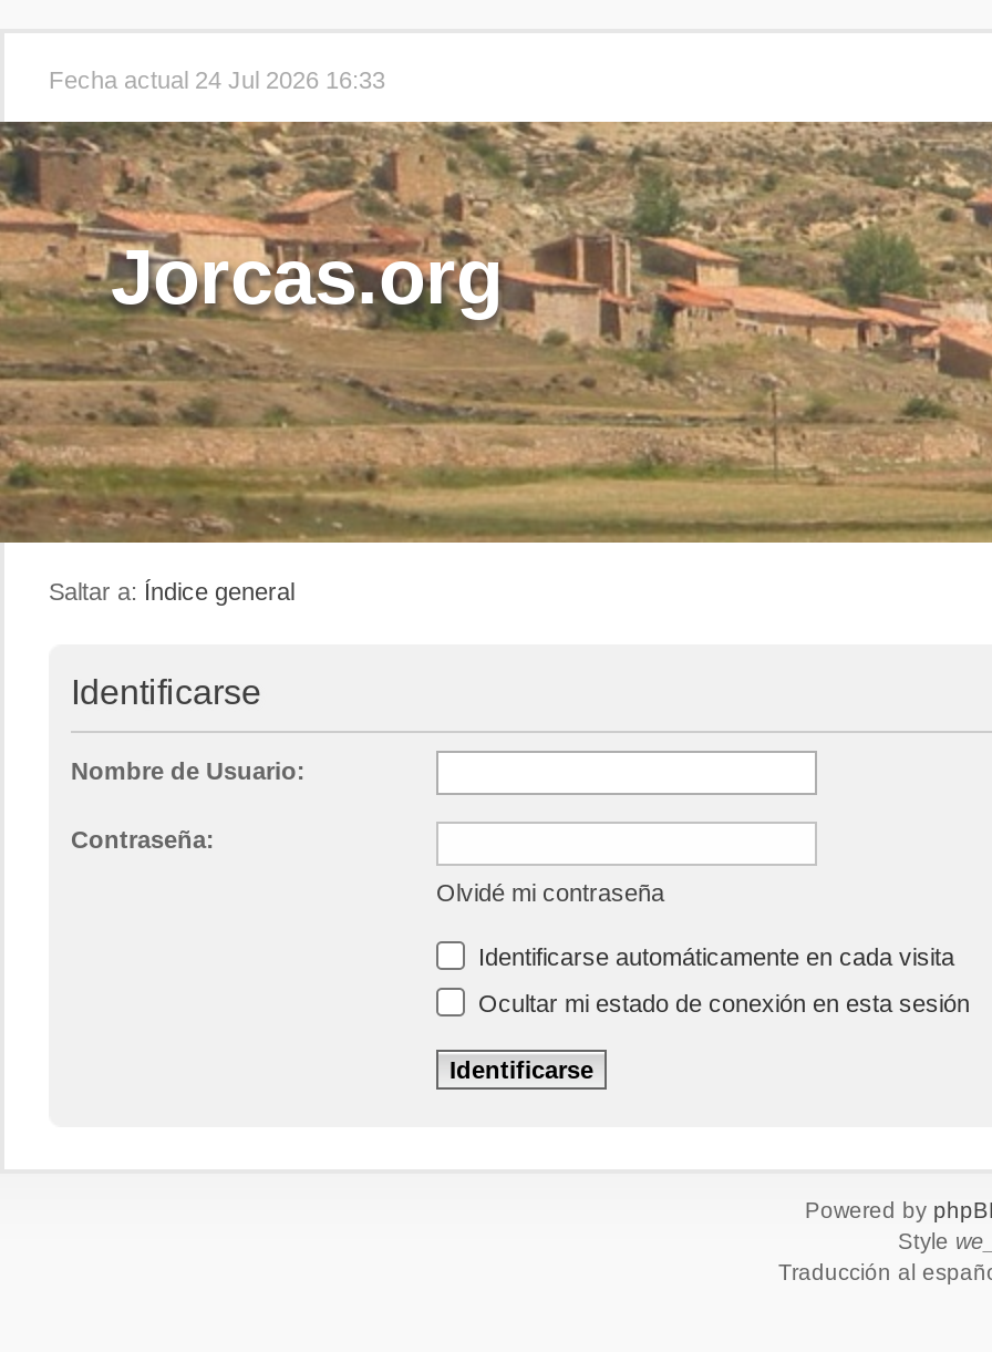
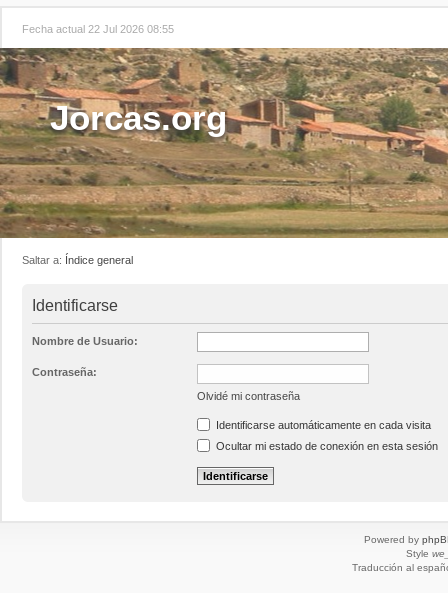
- Fecha actual 24 Jul 2026 16:33
+ Fecha actual 22 Jul 2026 08:55
